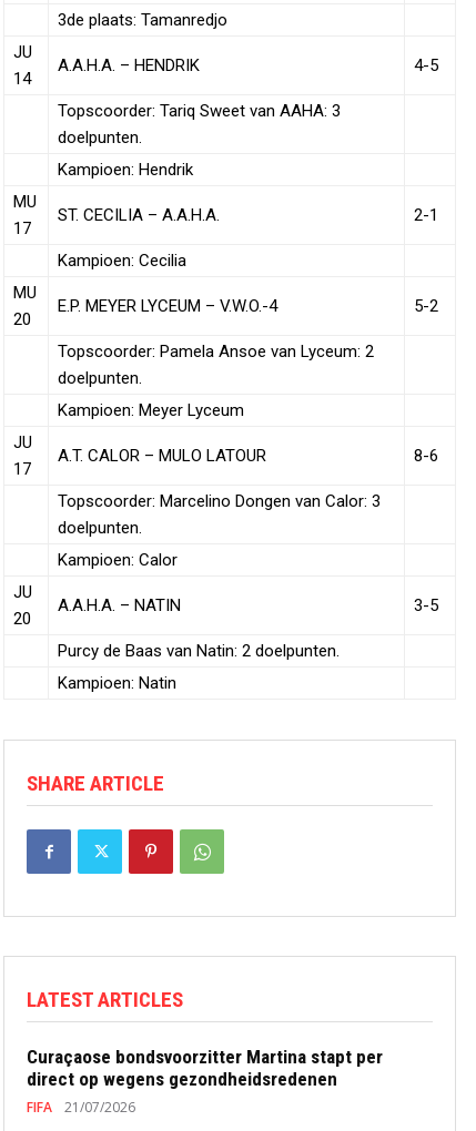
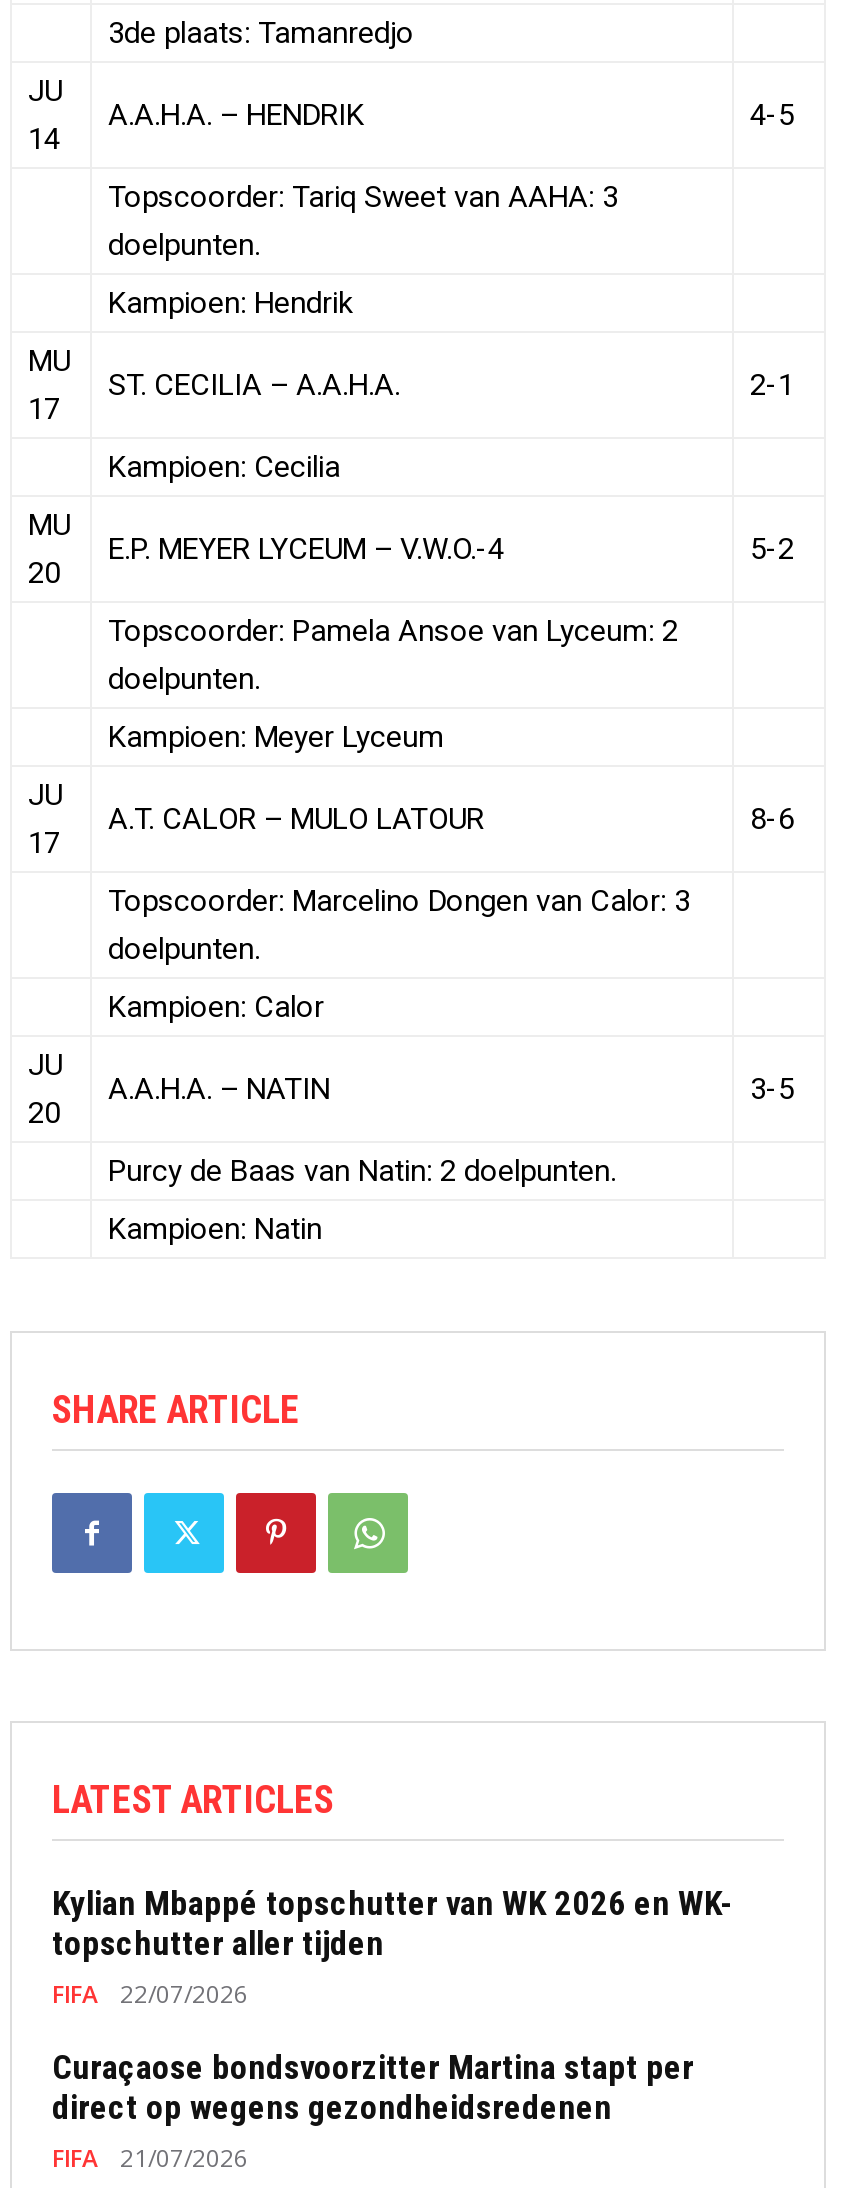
+ Kylian Mbappé topschutter van WK 2026 en WK-
+ topschutter aller tijden
+ FIFA
+ 22/07/2026
